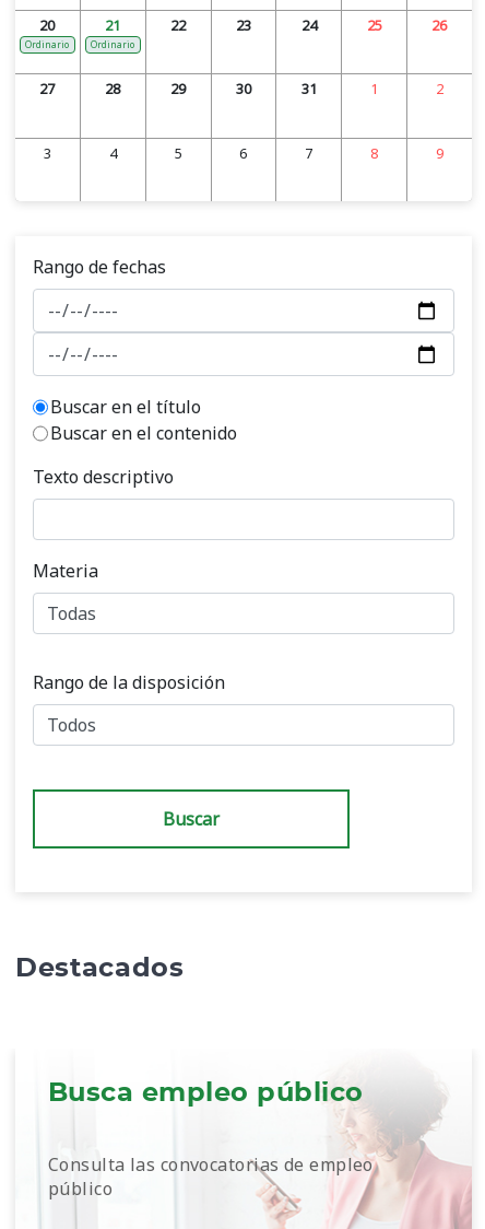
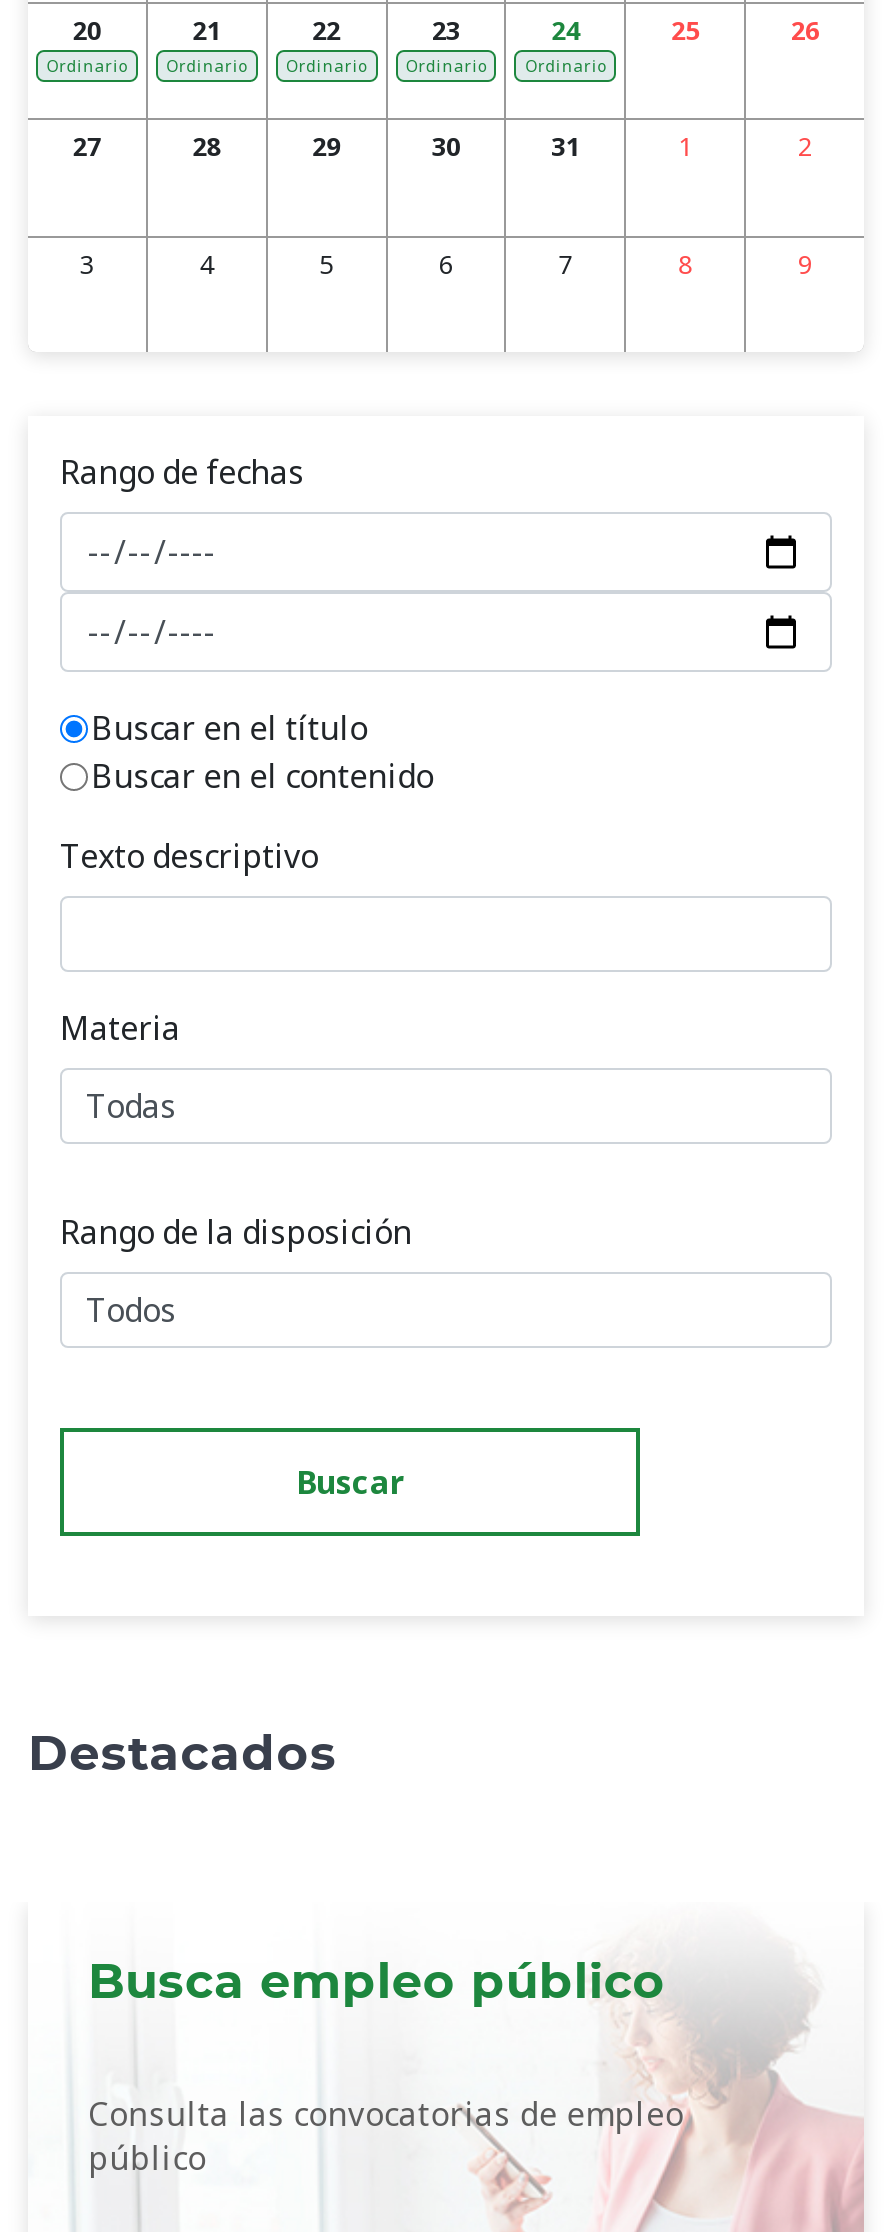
+ Ordinario

+ Ordinario

+ Ordinario
